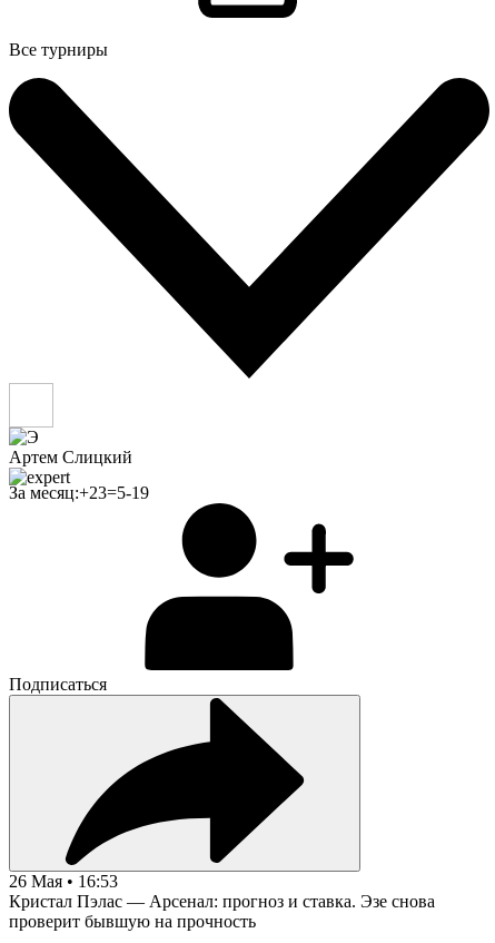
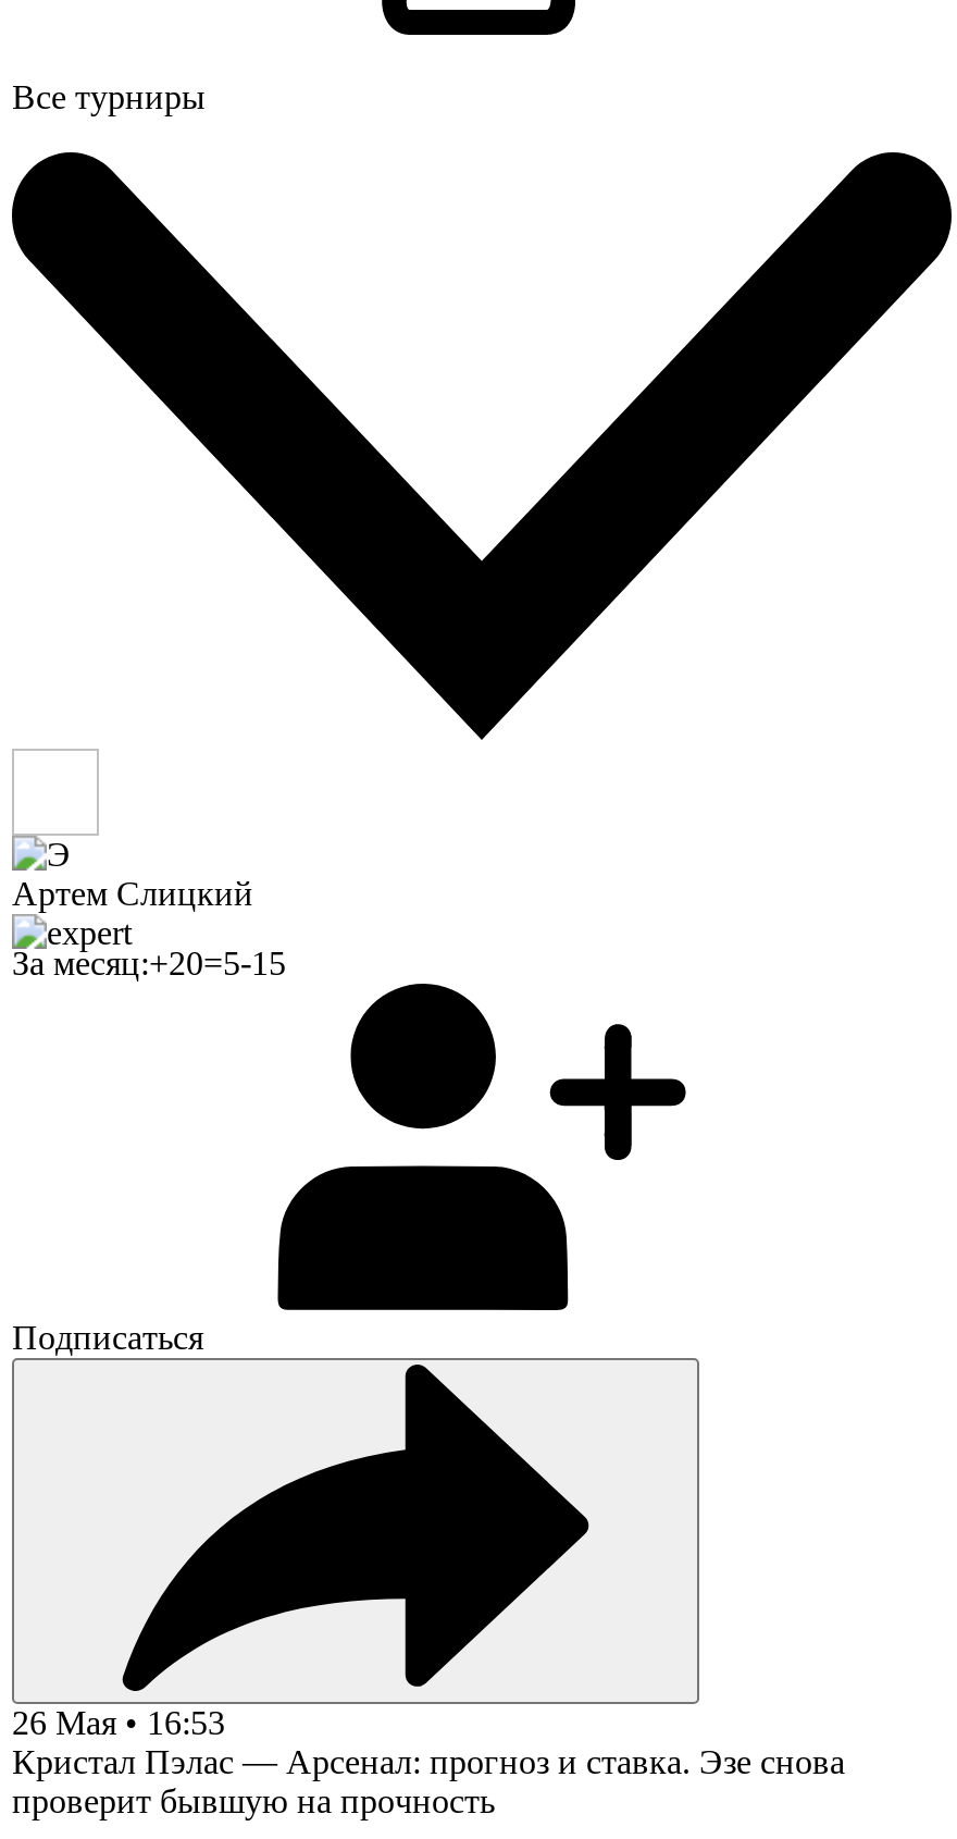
- За месяц:+23=5-19
+ За месяц:+20=5-15
